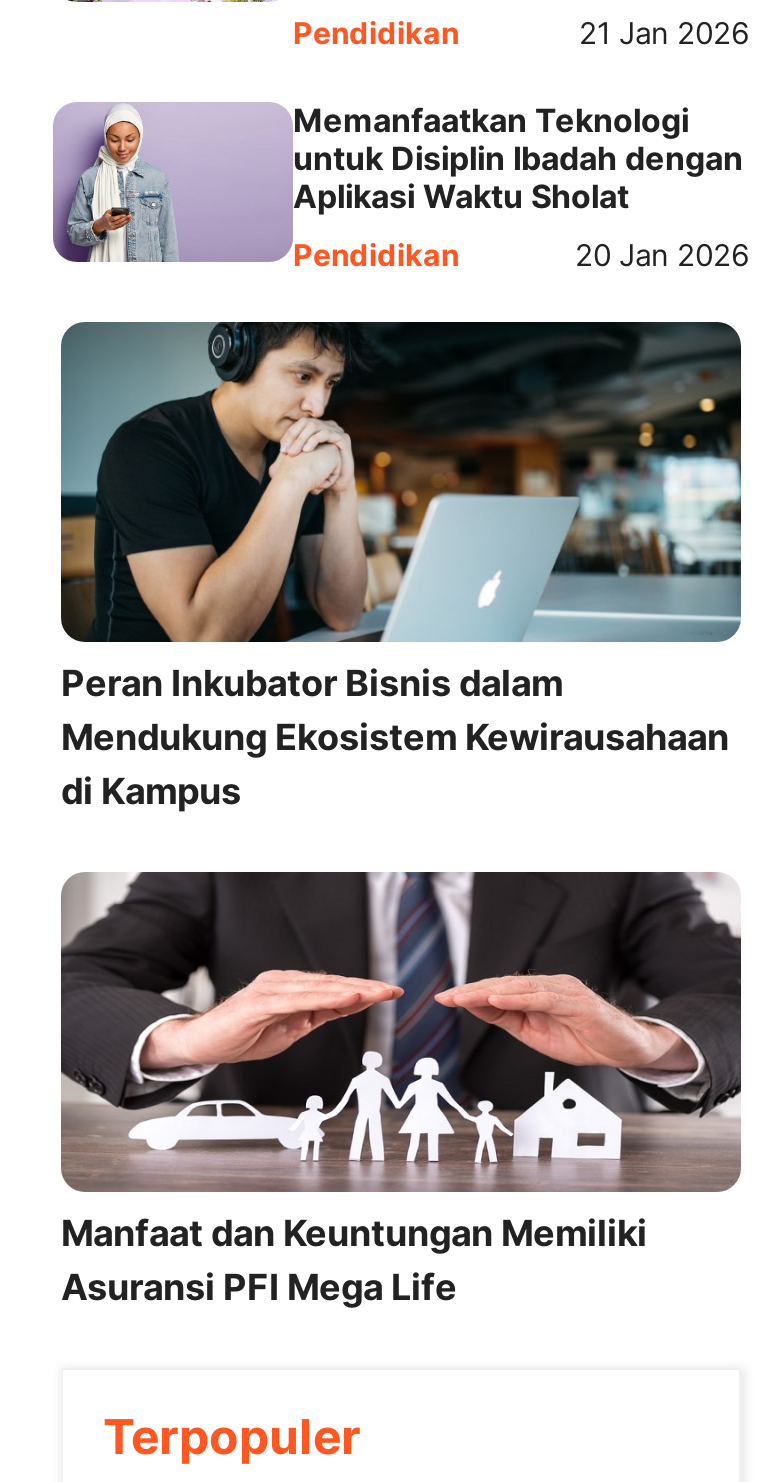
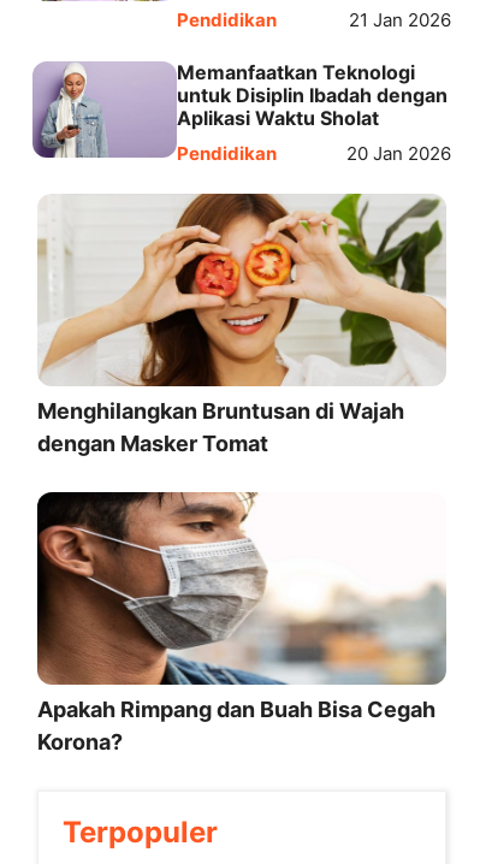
- [image]
- Peran Inkubator Bisnis dalam
- Mendukung Ekosistem Kewirausahaan
- di Kampus
+ [image]
+ Menghilangkan Bruntusan di Wajah
+ dengan Masker Tomat

- [image]
- Manfaat dan Keuntungan Memiliki
- Asuransi PFI Mega Life
+ [image]
+ Apakah Rimpang dan Buah Bisa Cegah
+ Korona?
